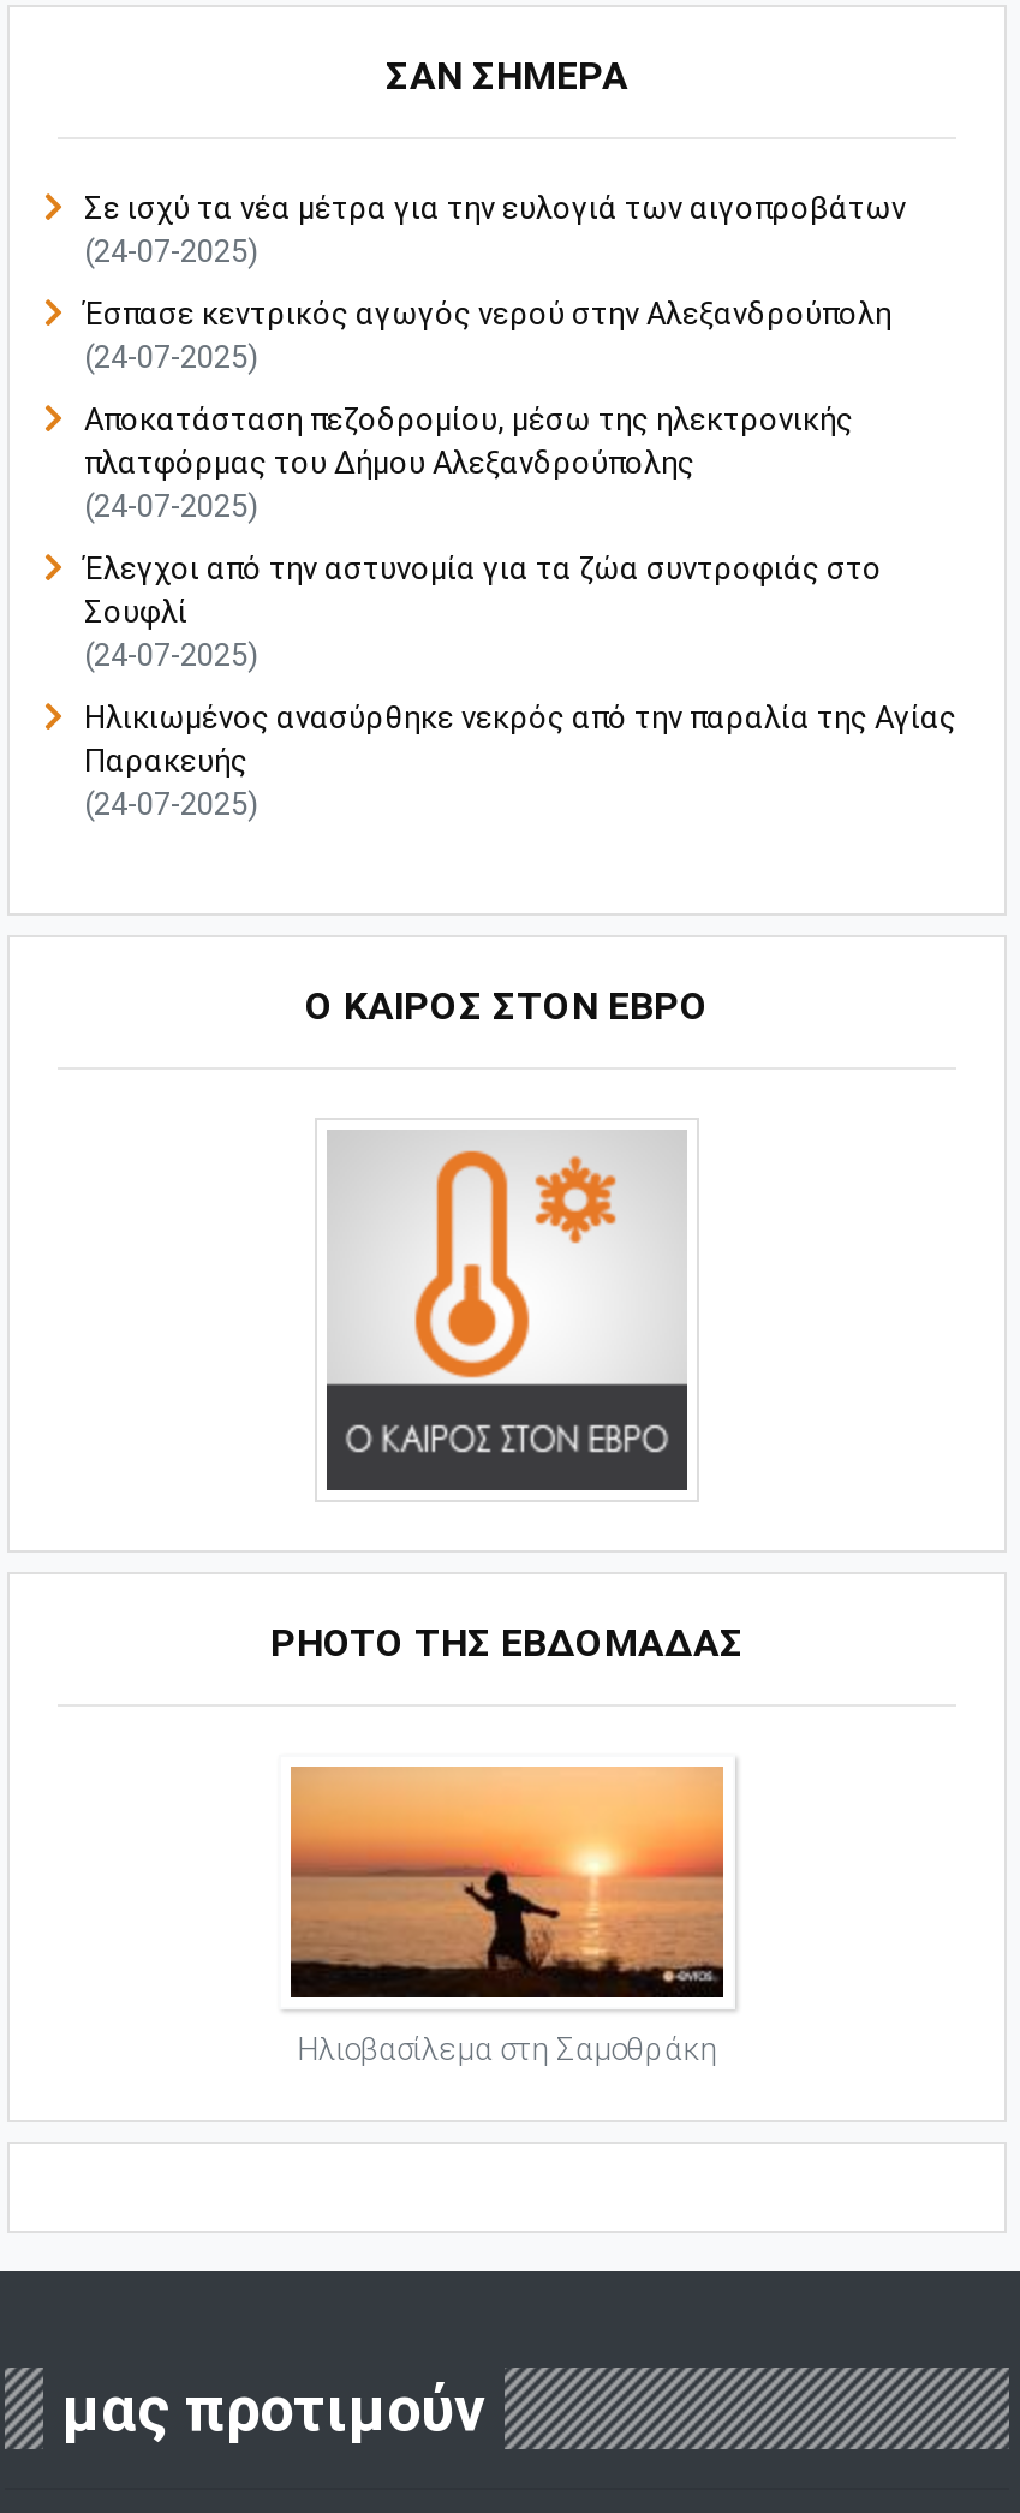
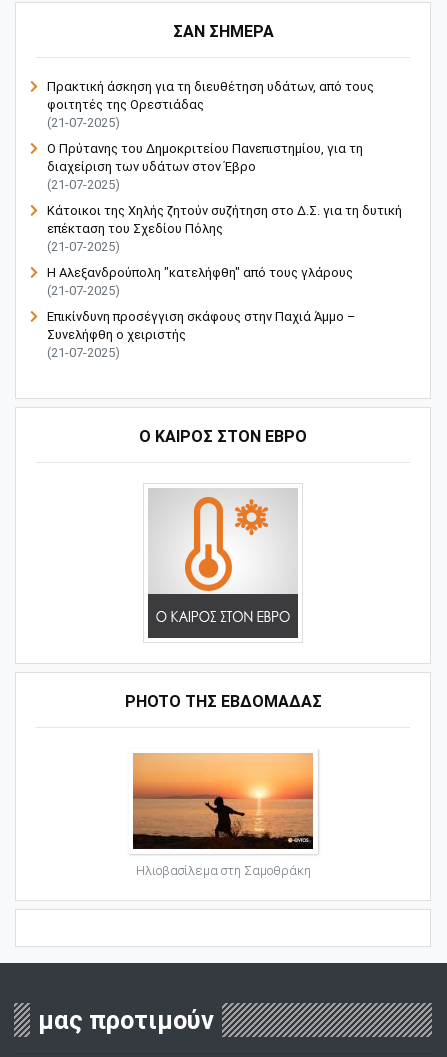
- Σε ισχύ τα νέα μέτρα για την ευλογιά των αιγοπροβάτων
- (24-07-2025)
+ Πρακτική άσκηση για τη διευθέτηση υδάτων, από τους
+ φοιτητές της Ορεστιάδας
+ (21-07-2025)

- Έσπασε κεντρικός αγωγός νερού στην Αλεξανδρούπολη
- (24-07-2025)
+ Ο Πρύτανης του Δημοκριτείου Πανεπιστημίου, για τη
+ διαχείριση των υδάτων στον Έβρο
+ (21-07-2025)

- Αποκατάσταση πεζοδρομίου, μέσω της ηλεκτρονικής
- πλατφόρμας του Δήμου Αλεξανδρούπολης
- (24-07-2025)
+ Κάτοικοι της Χηλής ζητούν συζήτηση στο Δ.Σ. για τη δυτική
+ επέκταση του Σχεδίου Πόλης
+ (21-07-2025)

- Έλεγχοι από την αστυνομία για τα ζώα συντροφιάς στο
- Σουφλί
- (24-07-2025)
+ Η Αλεξανδρούπολη "κατελήφθη" από τους γλάρους
+ (21-07-2025)

- Ηλικιωμένος ανασύρθηκε νεκρός από την παραλία της Αγίας
- Παρακευής
- (24-07-2025)
+ Επικίνδυνη προσέγγιση σκάφους στην Παχιά Άμμο –
+ Συνελήφθη ο χειριστής
+ (21-07-2025)
